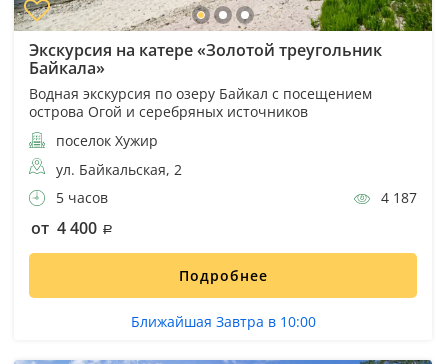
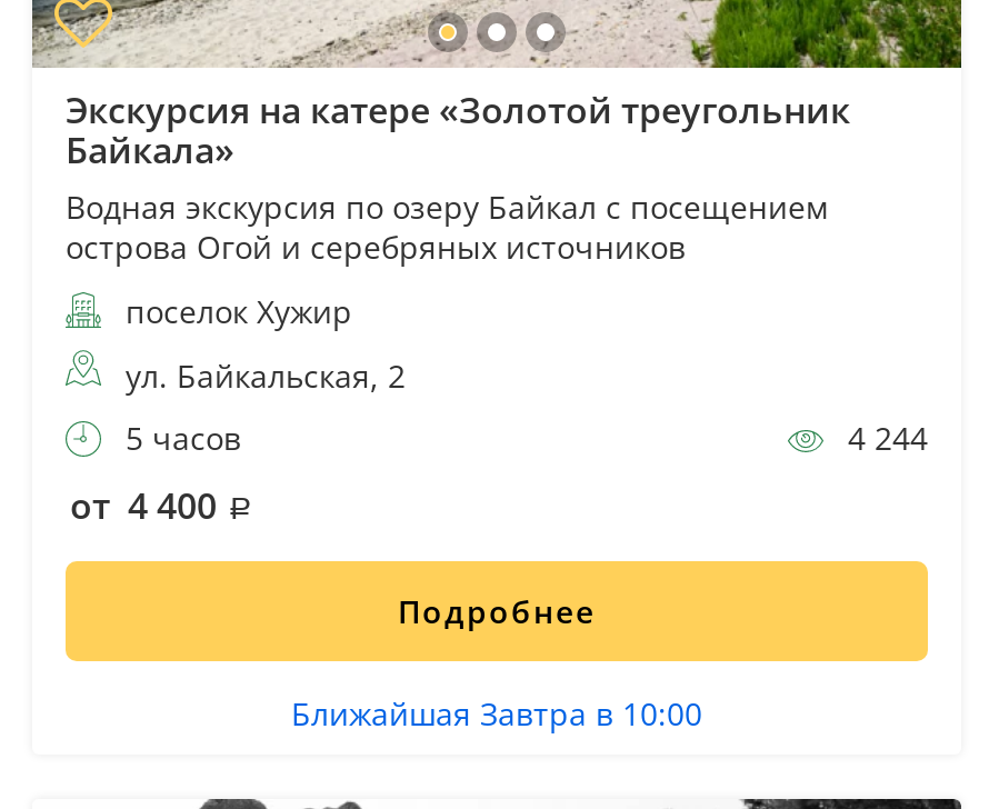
- 4 187
+ 4 244
